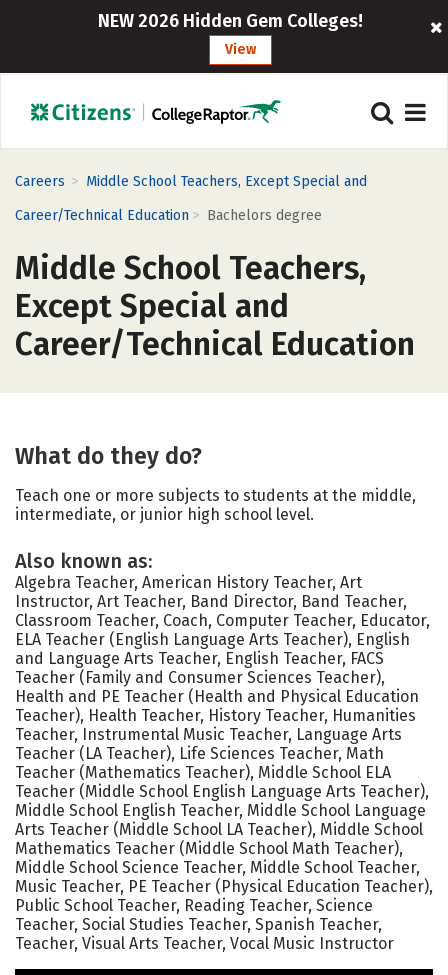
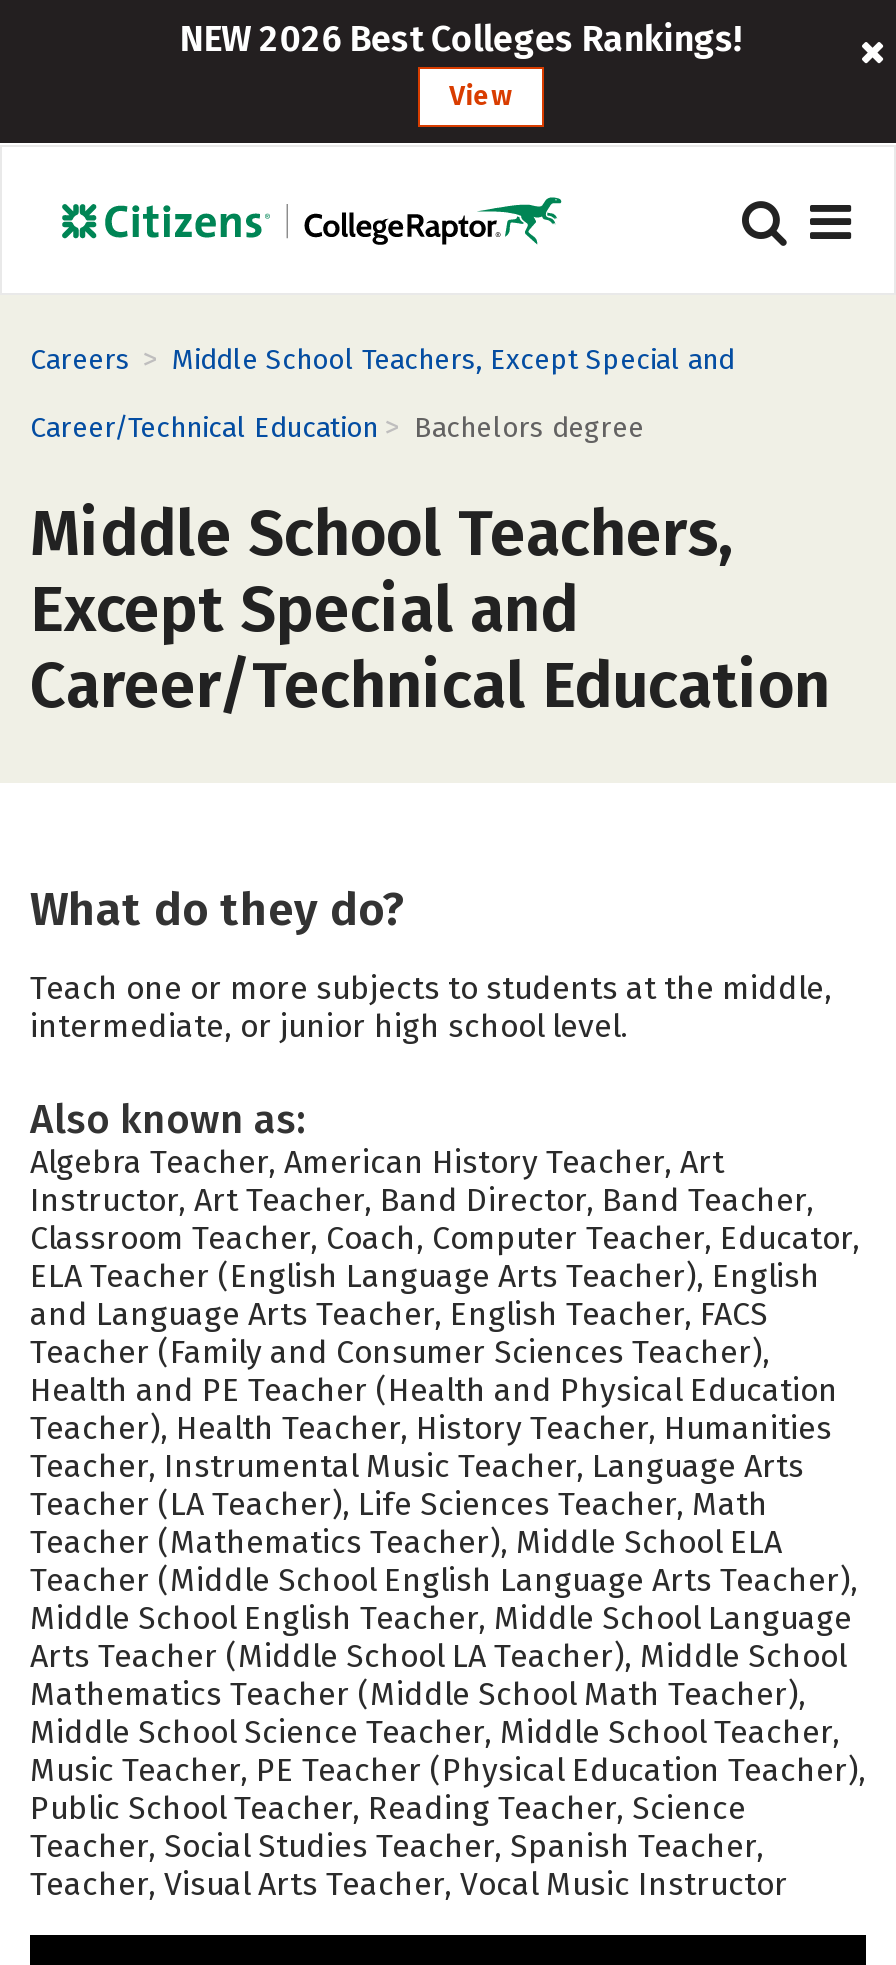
- NEW 2026 Hidden Gem Colleges!
+ NEW 2026 Best Colleges Rankings!
